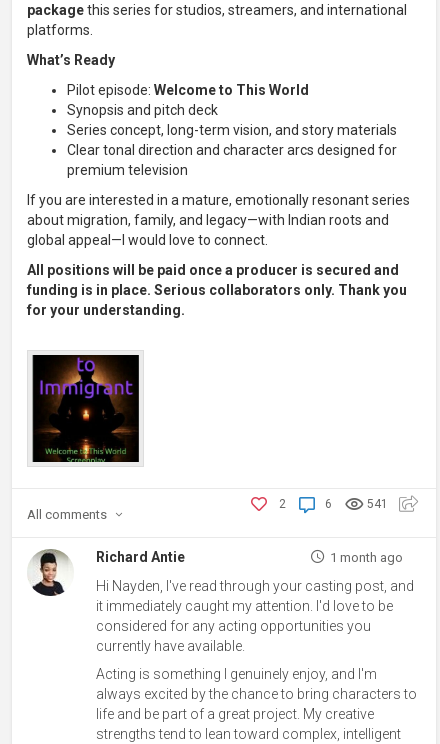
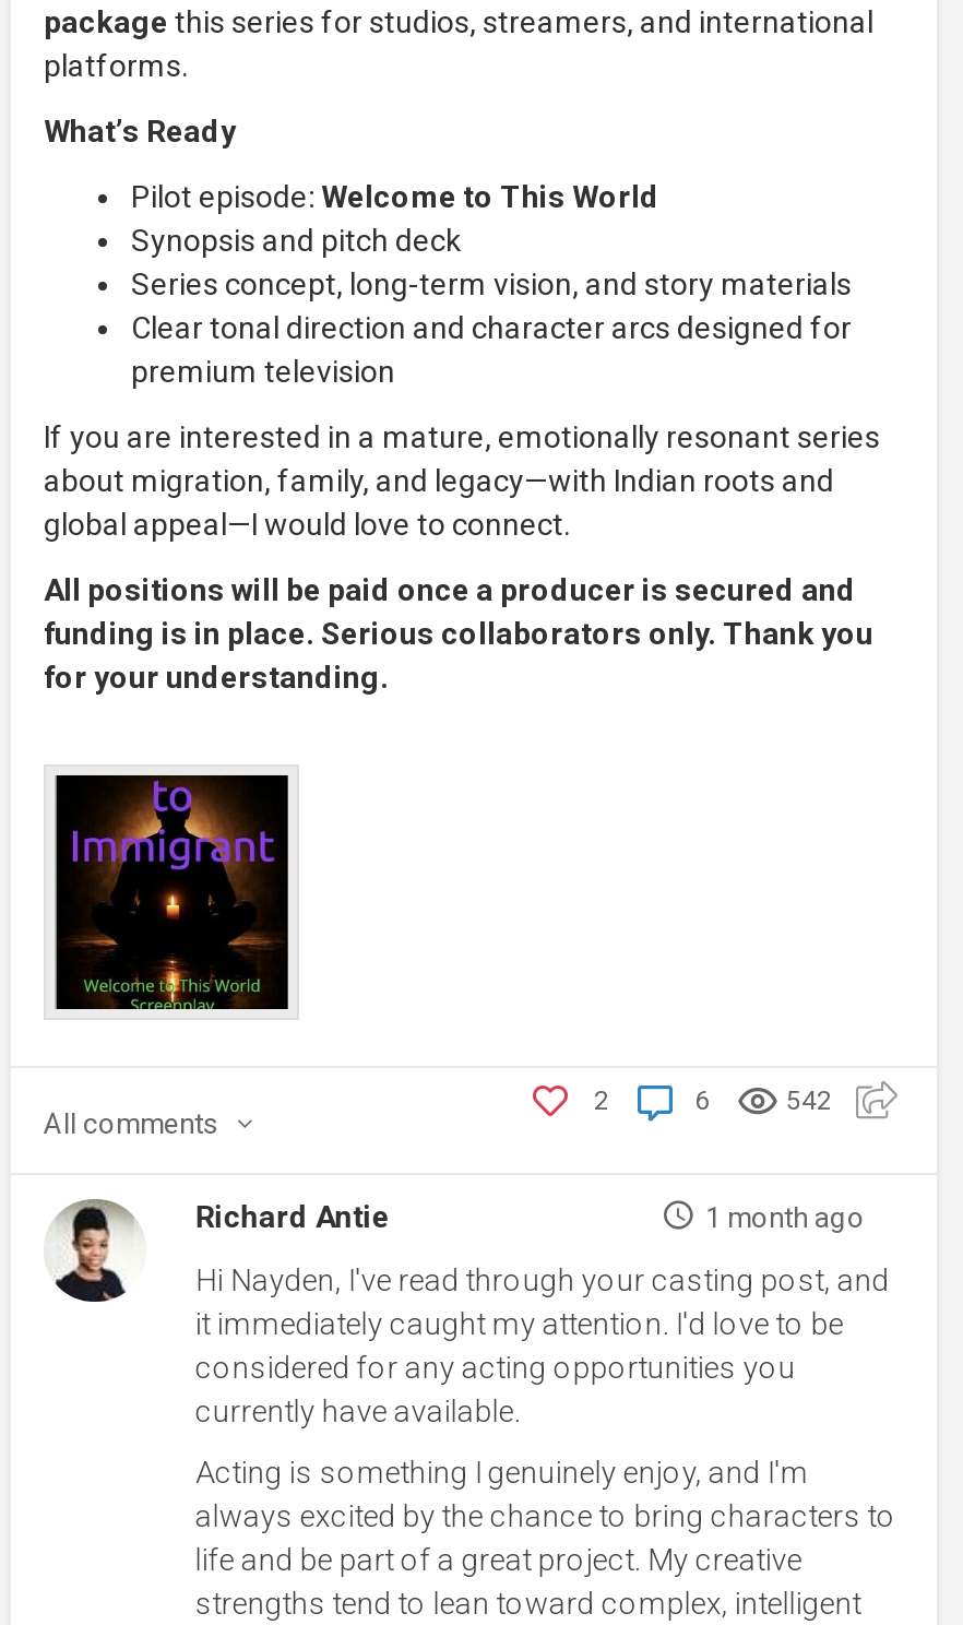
- 541
+ 542
